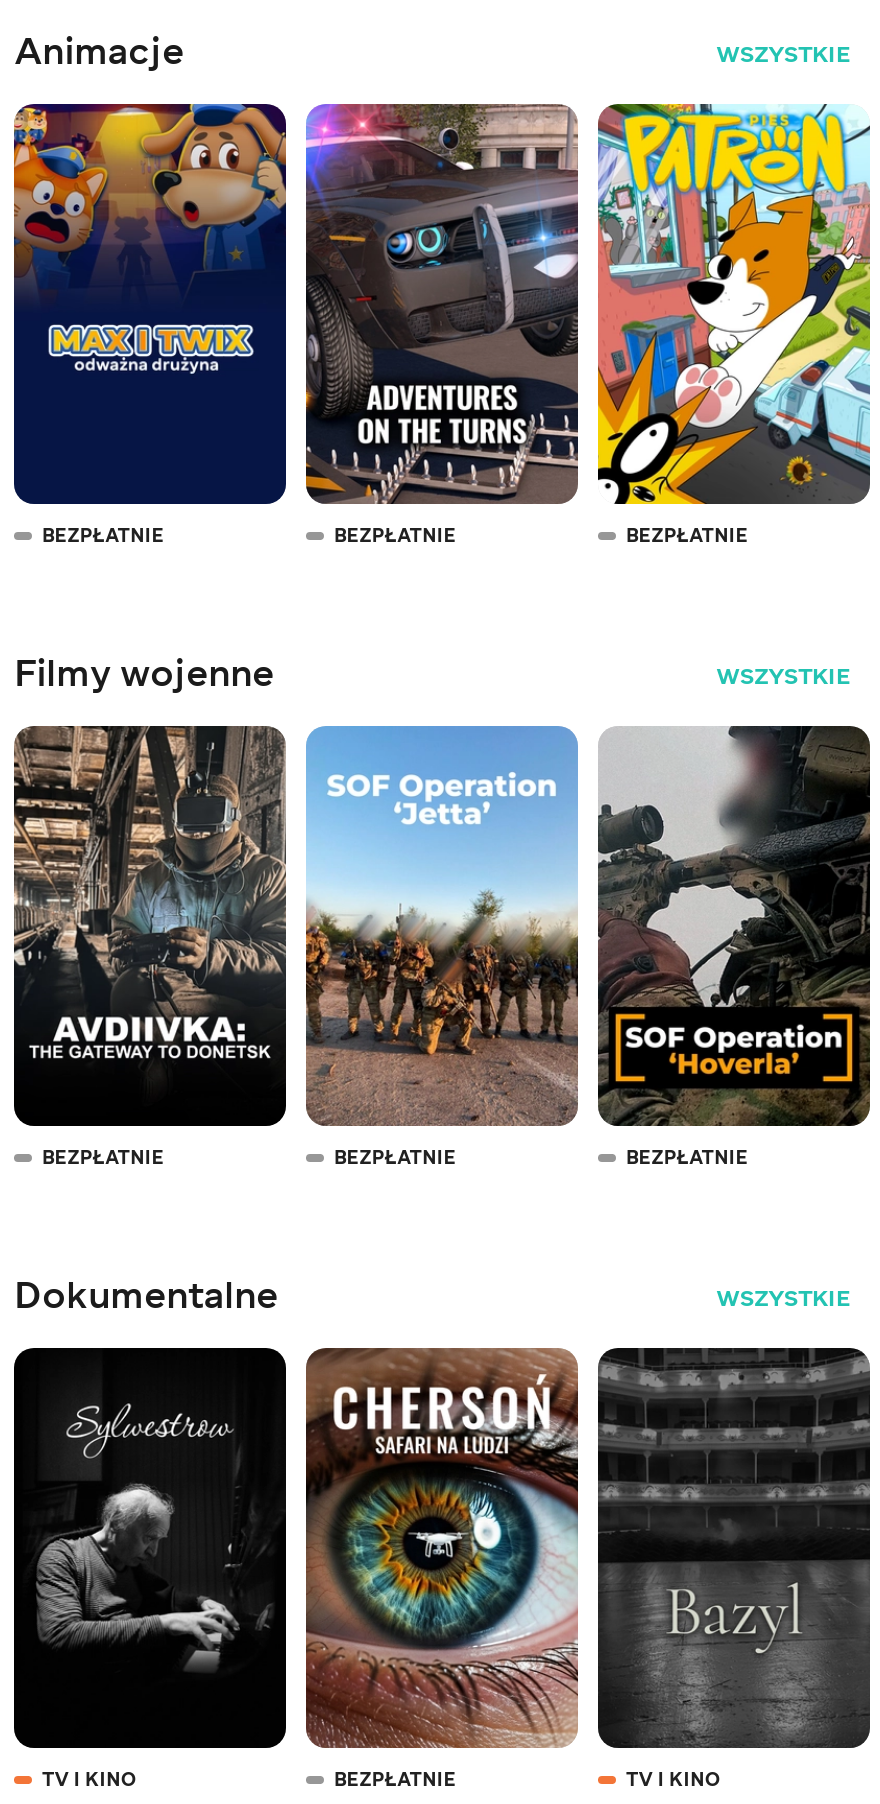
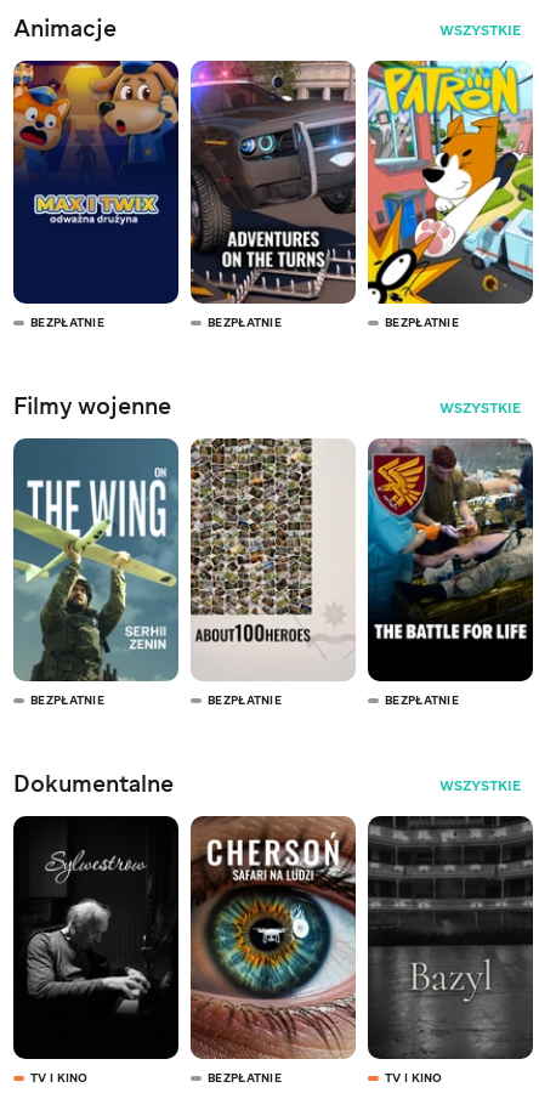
- [image]
+ [image]

- [image]
+ [image]

- [image]
+ [image]
